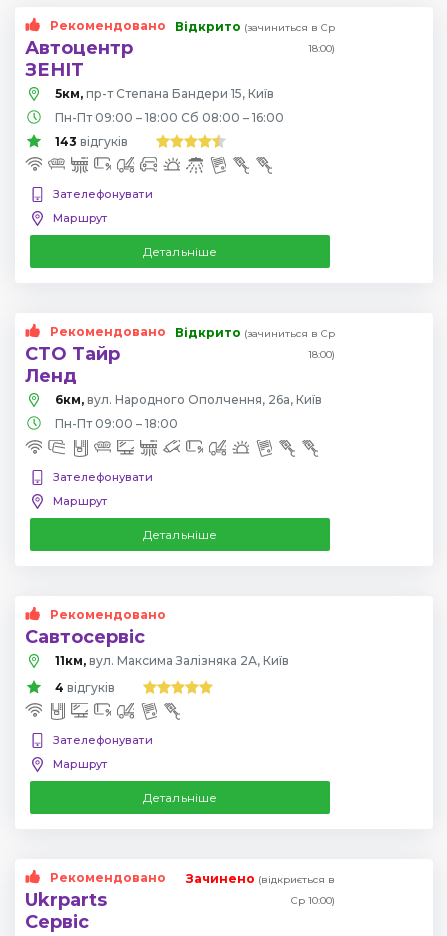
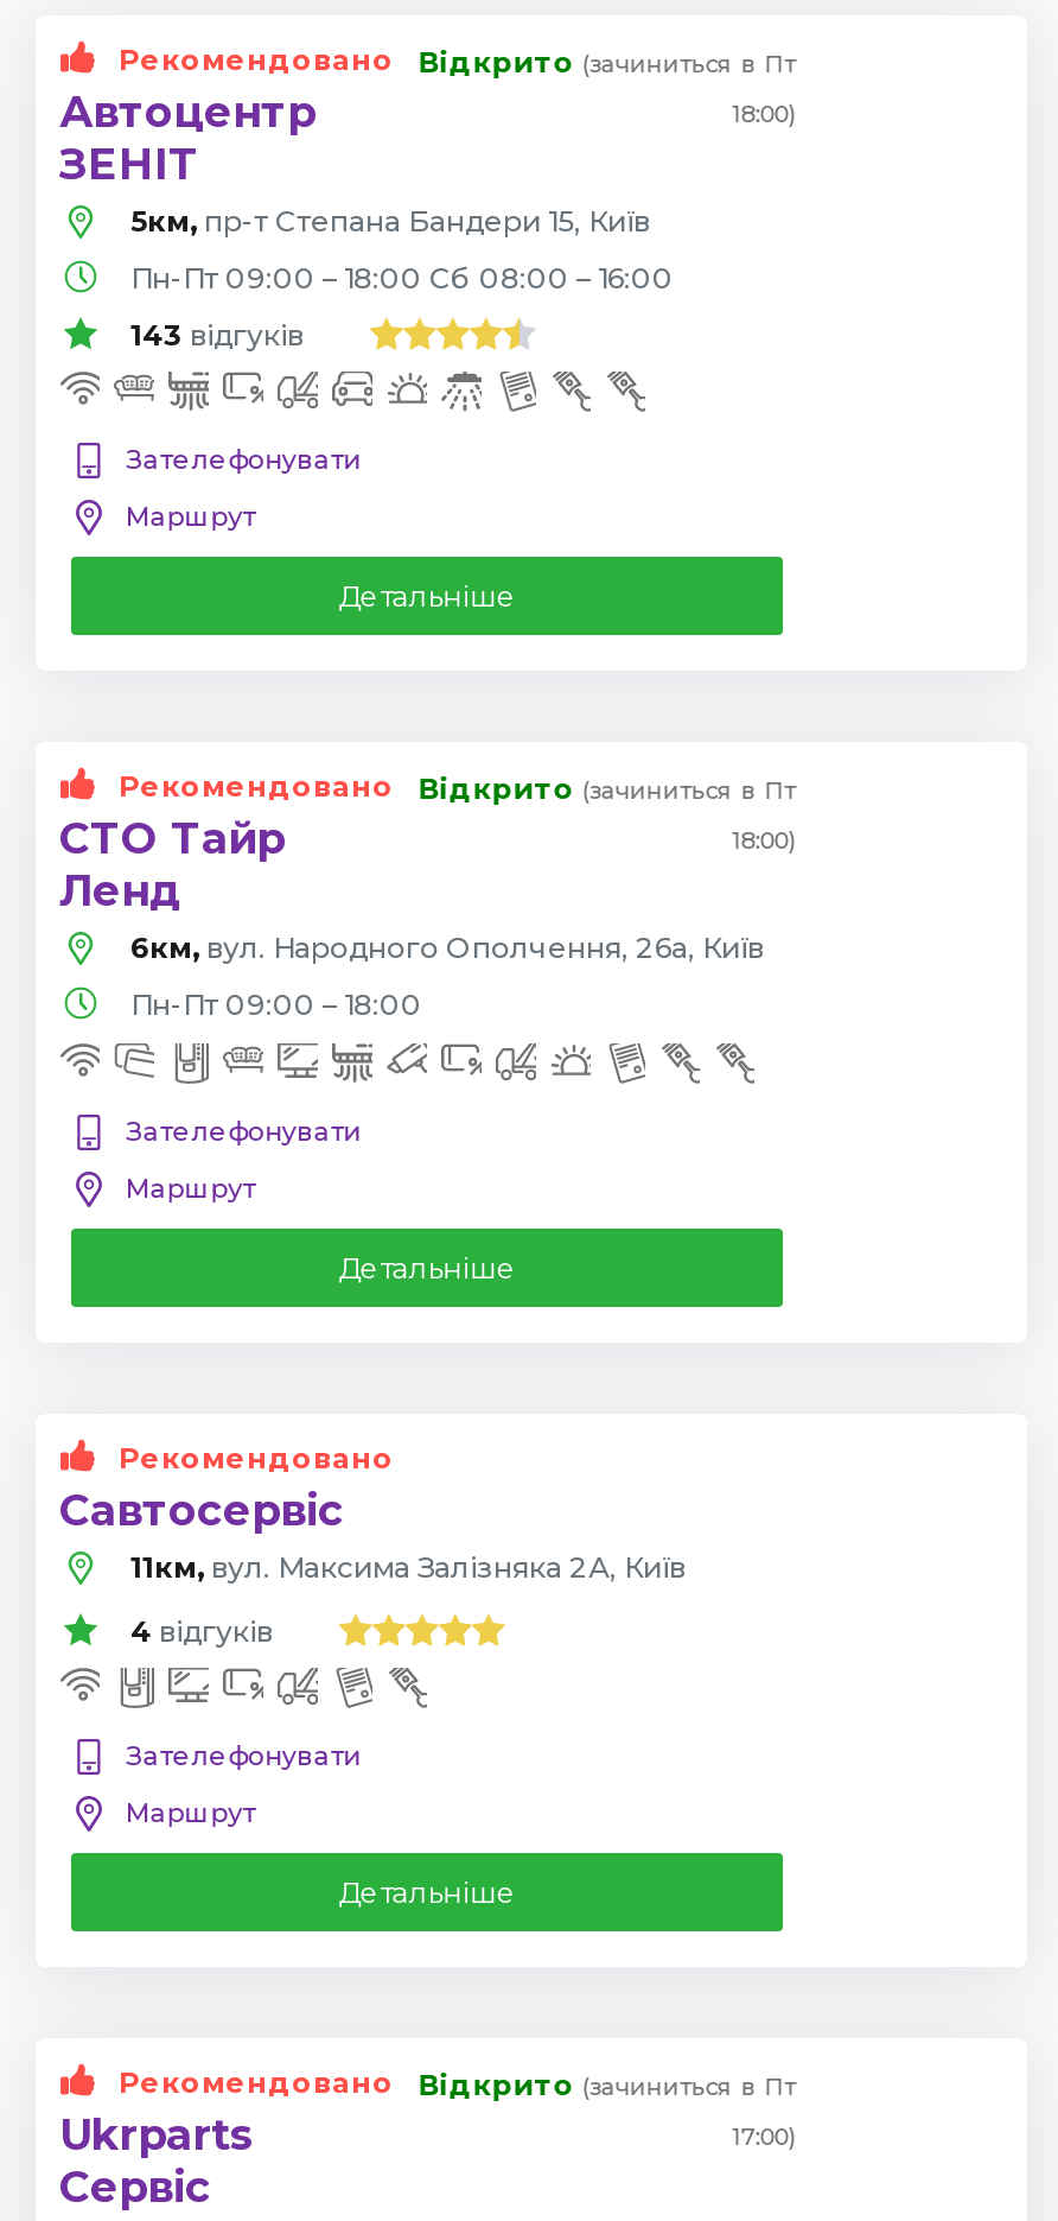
- Відкрито (зачиниться в Ср
+ Відкрито (зачиниться в Пт

- Відкрито (зачиниться в Ср
+ Відкрито (зачиниться в Пт

- Зачинено (відкриється в
+ Відкрито (зачиниться в Пт

- Ср 10:00)
+ 17:00)
